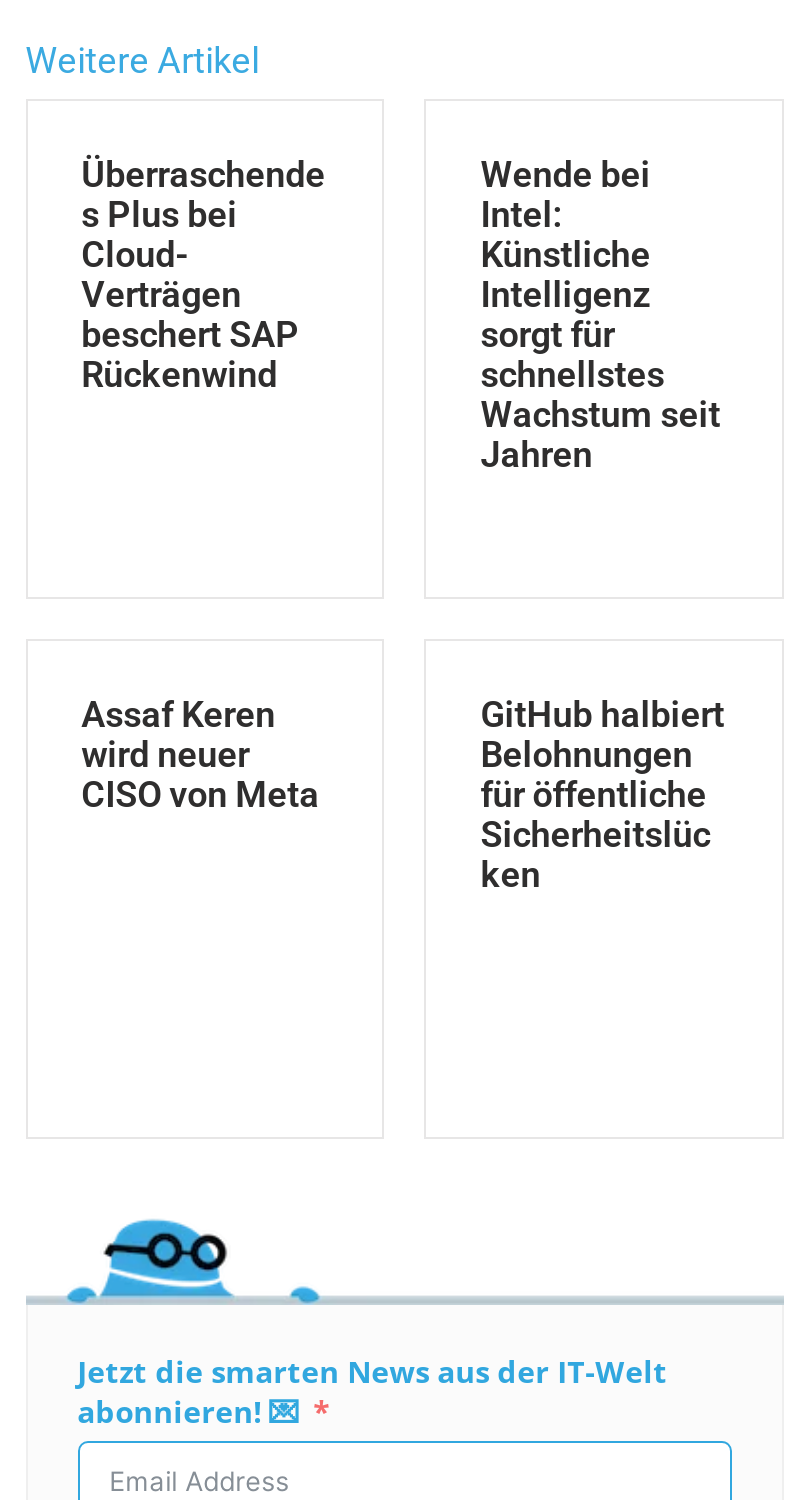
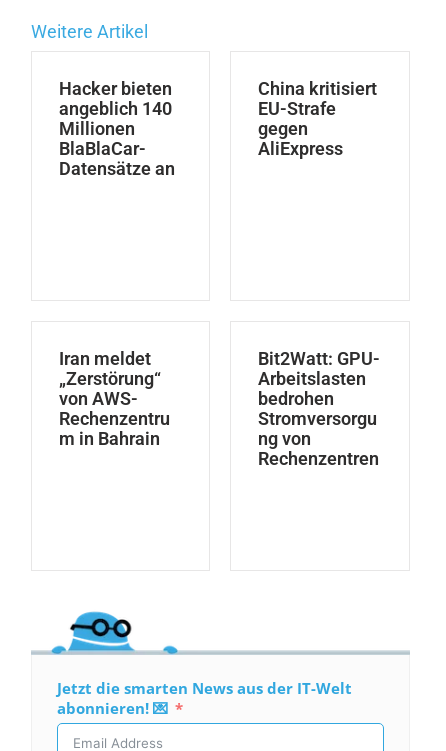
- Überraschende
- s Plus bei
- Cloud-
- Verträgen
- beschert SAP
- Rückenwind
+ Hacker bieten
+ angeblich 140
+ Millionen
+ BlaBlaCar-
+ Datensätze an

- Wende bei
- Intel:
- Künstliche
- Intelligenz
- sorgt für
- schnellstes
- Wachstum seit
- Jahren
+ China kritisiert
+ EU-Strafe
+ gegen
+ AliExpress

- Assaf Keren
- wird neuer
- CISO von Meta
+ Iran meldet
+ „Zerstörung“
+ von AWS-
+ Rechenzentru
+ m in Bahrain

- GitHub halbiert
- Belohnungen
- für öffentliche
- Sicherheitslüc
- ken
+ Bit2Watt: GPU-
+ Arbeitslasten
+ bedrohen
+ Stromversorgu
+ ng von
+ Rechenzentren
